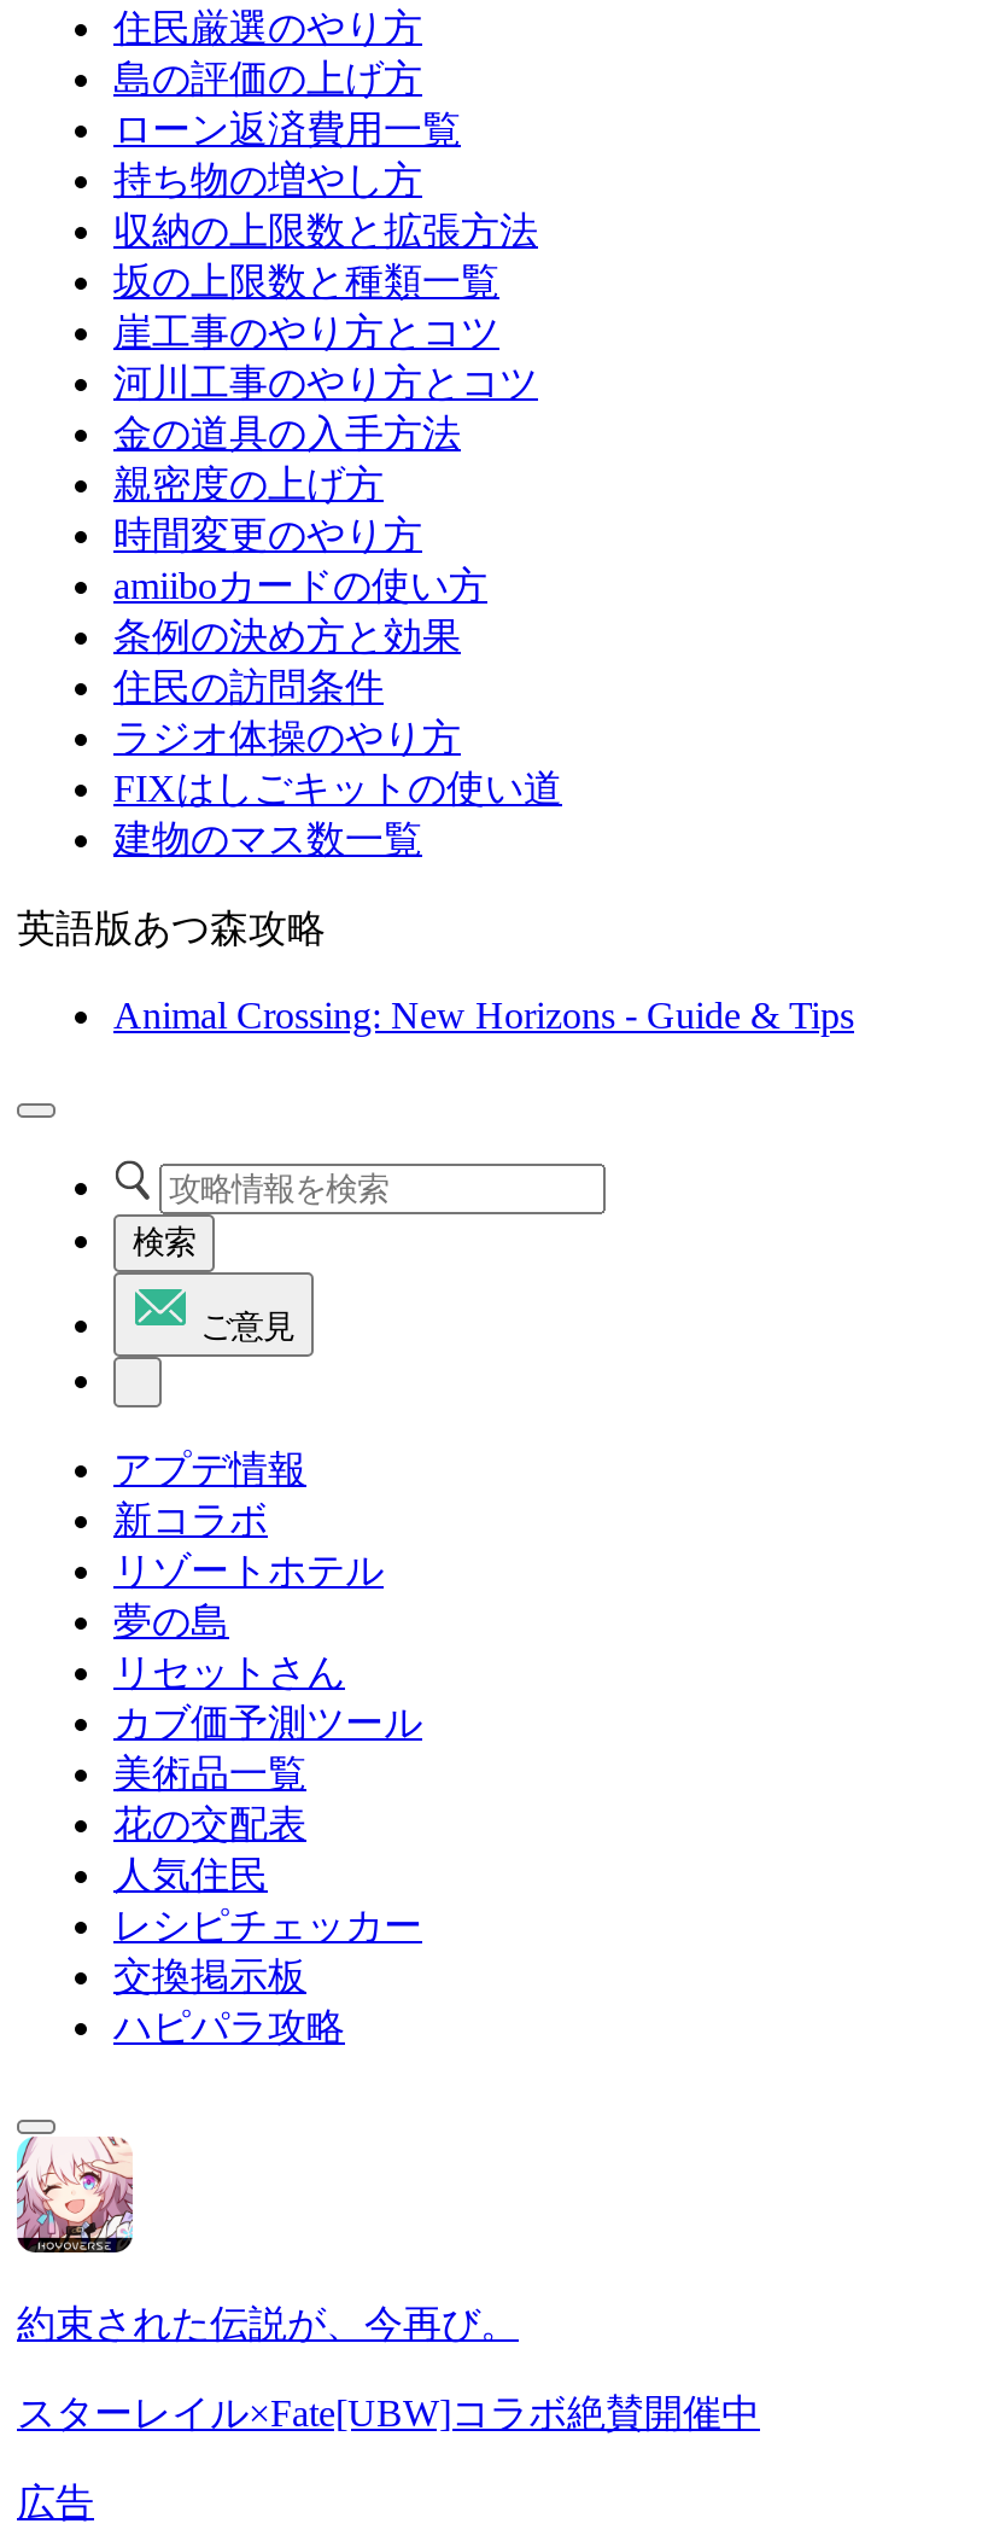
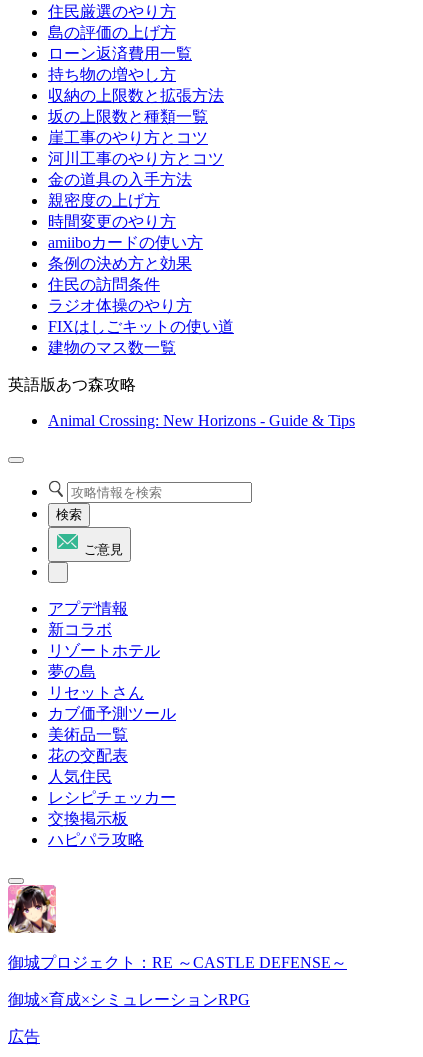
- [image]
- 約束された伝説が、今再び。
+ [image]
+ 御城プロジェクト：RE ～CASTLE DEFENSE～

- スターレイル×Fate[UBW]コラボ絶賛開催中
+ 御城×育成×シミュレーションRPG
